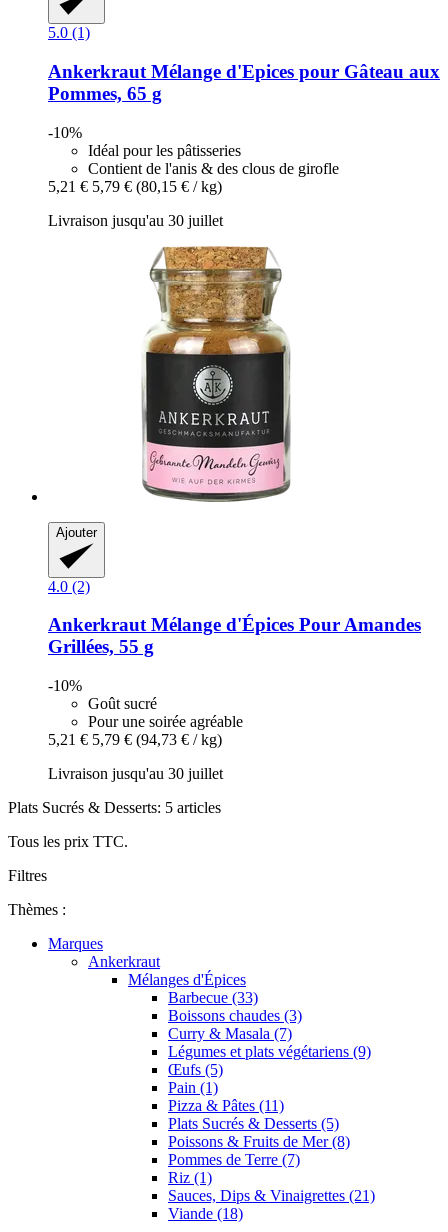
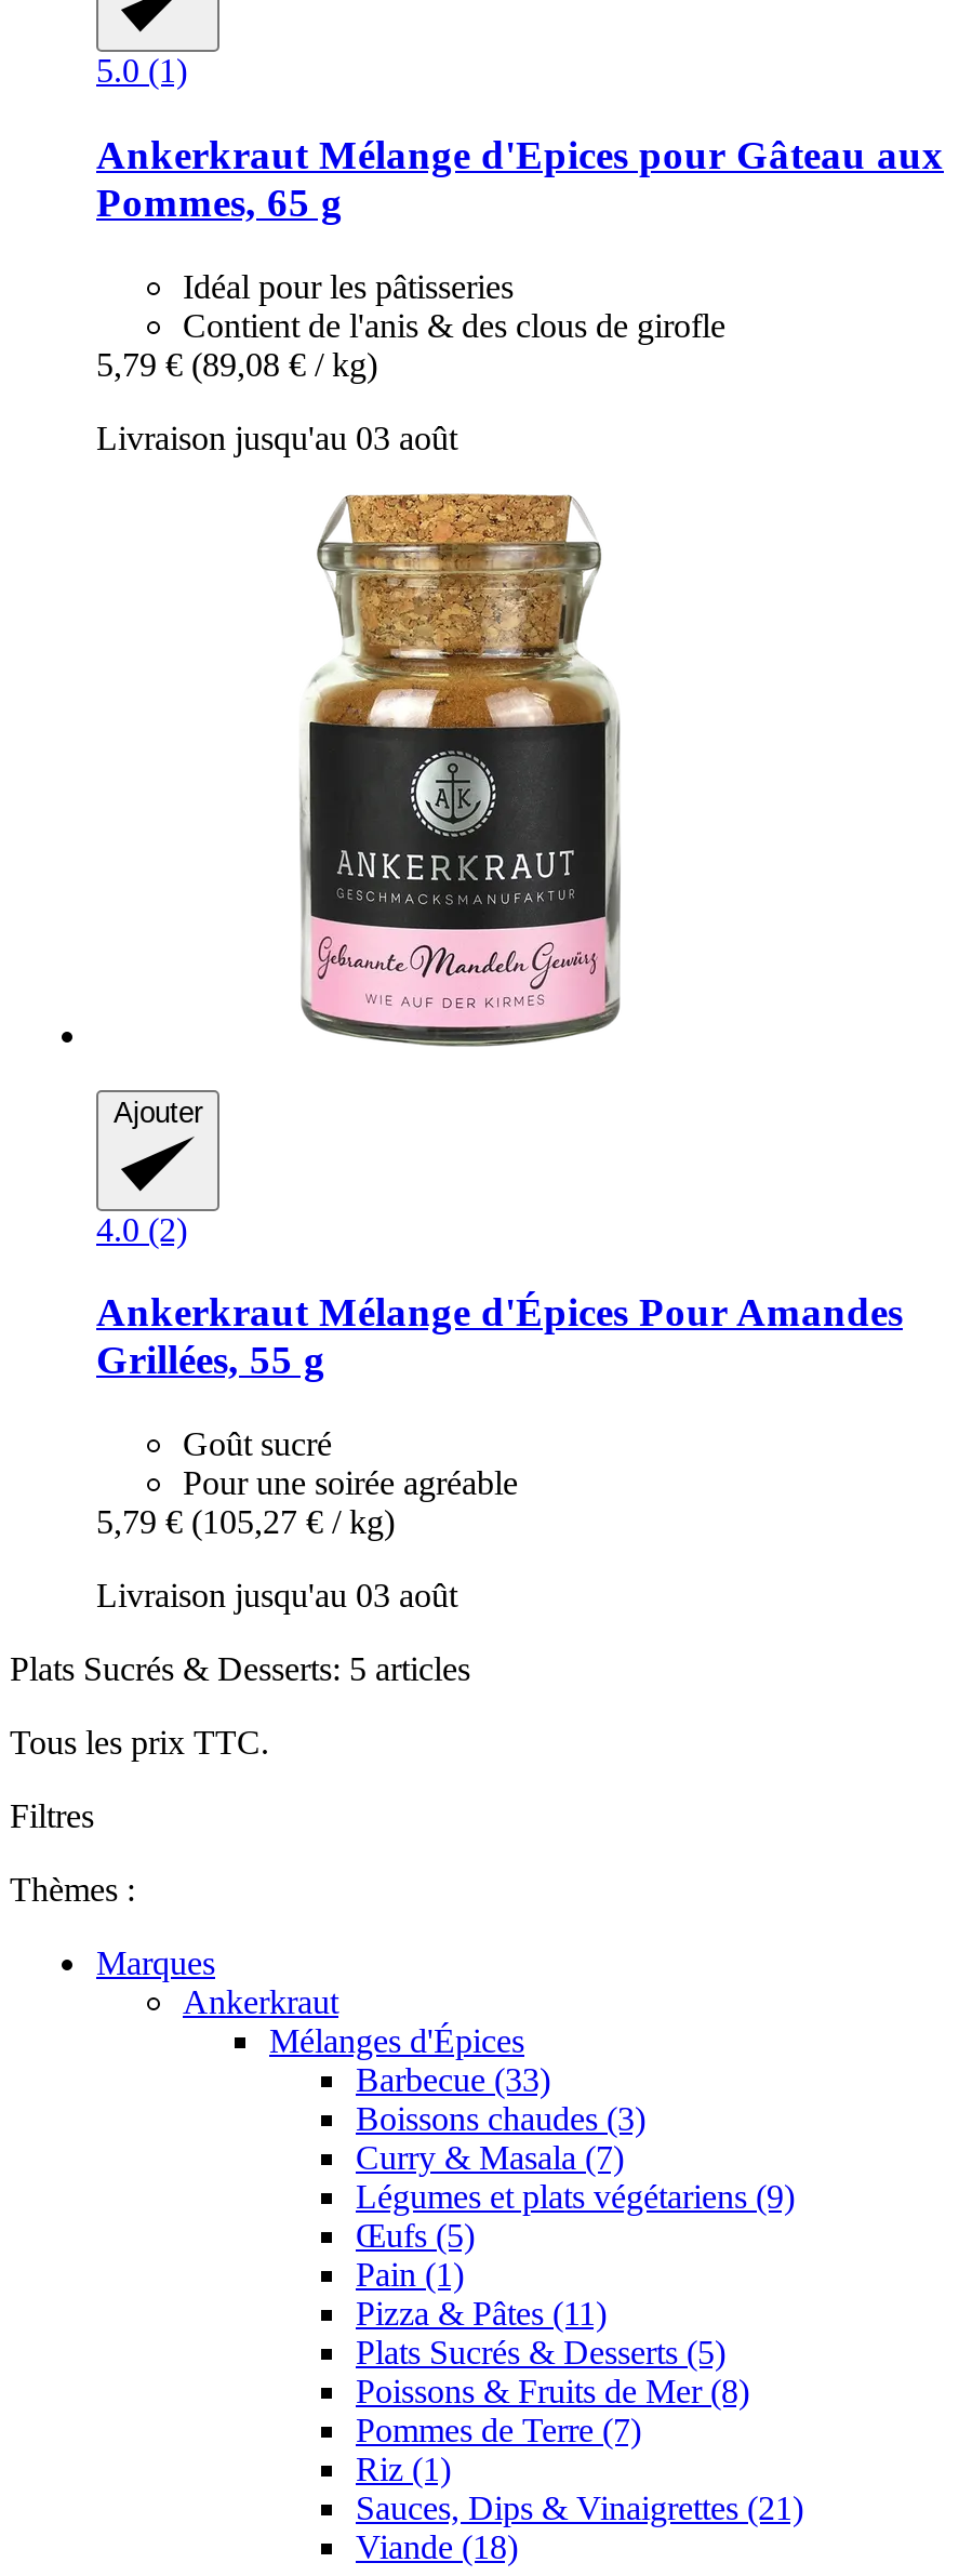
- -10%

- 5,21 € 5,79 € (80,15 € / kg)
+ 5,79 € (89,08 € / kg)

- Livraison jusqu'au 30 juillet
+ Livraison jusqu'au 03 août

- -10%

- 5,21 € 5,79 € (94,73 € / kg)
+ 5,79 € (105,27 € / kg)

- Livraison jusqu'au 30 juillet
+ Livraison jusqu'au 03 août
